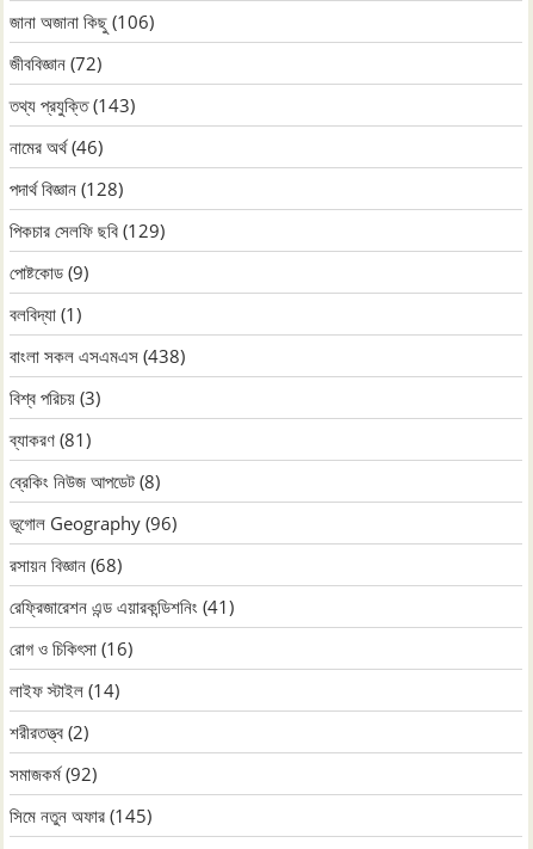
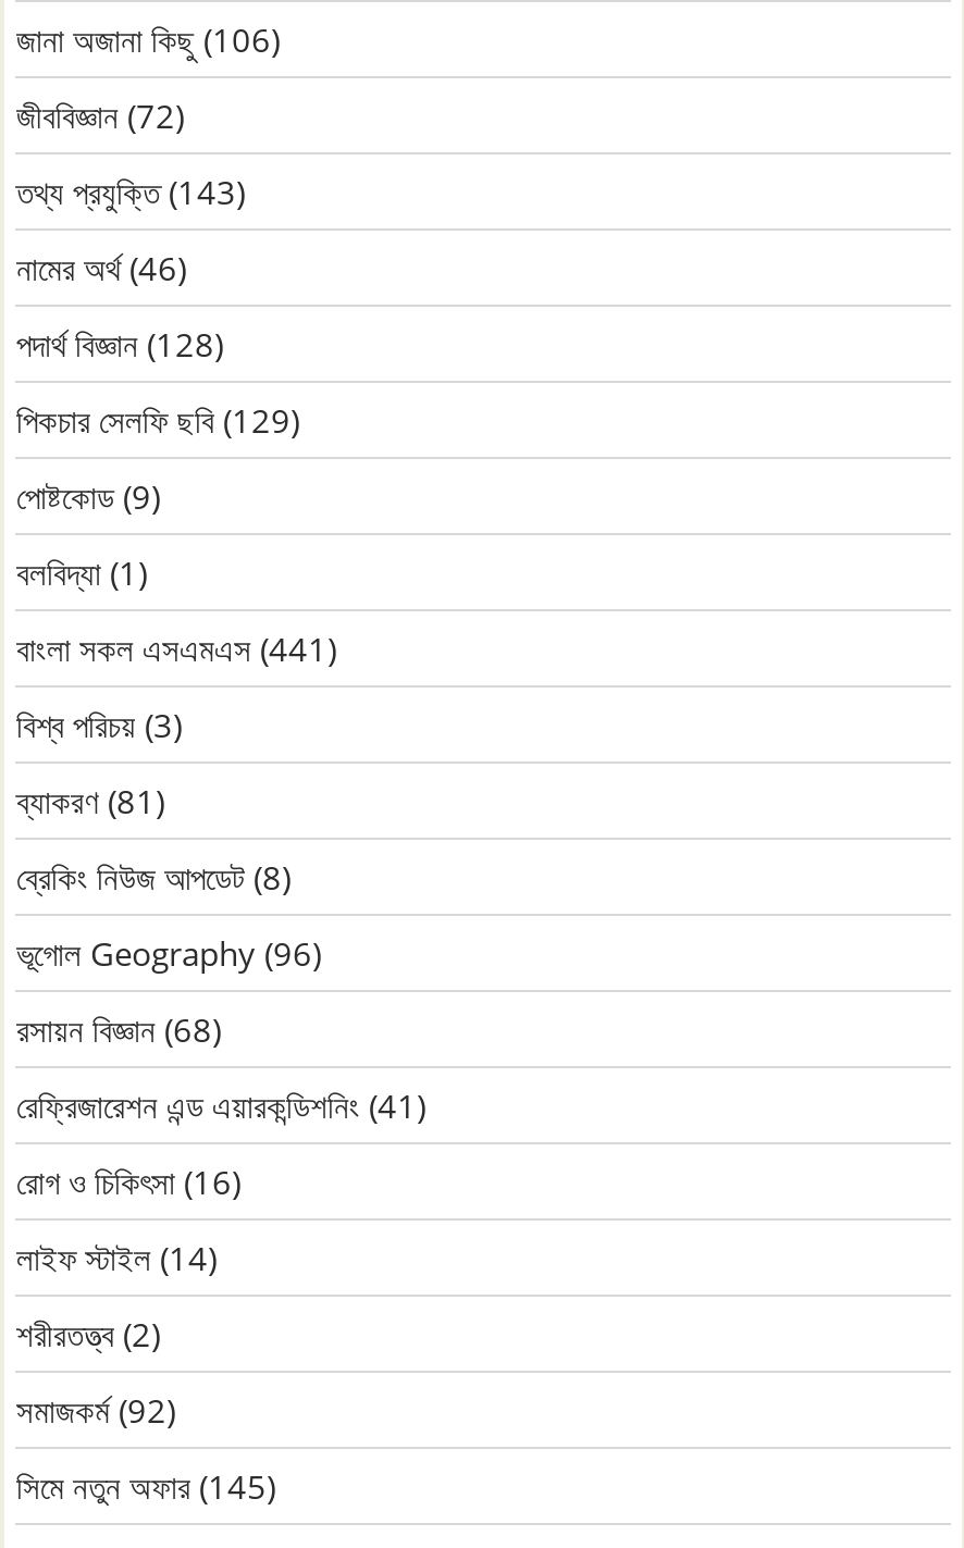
- বাংলা সকল এসএমএস (438)
+ বাংলা সকল এসএমএস (441)
